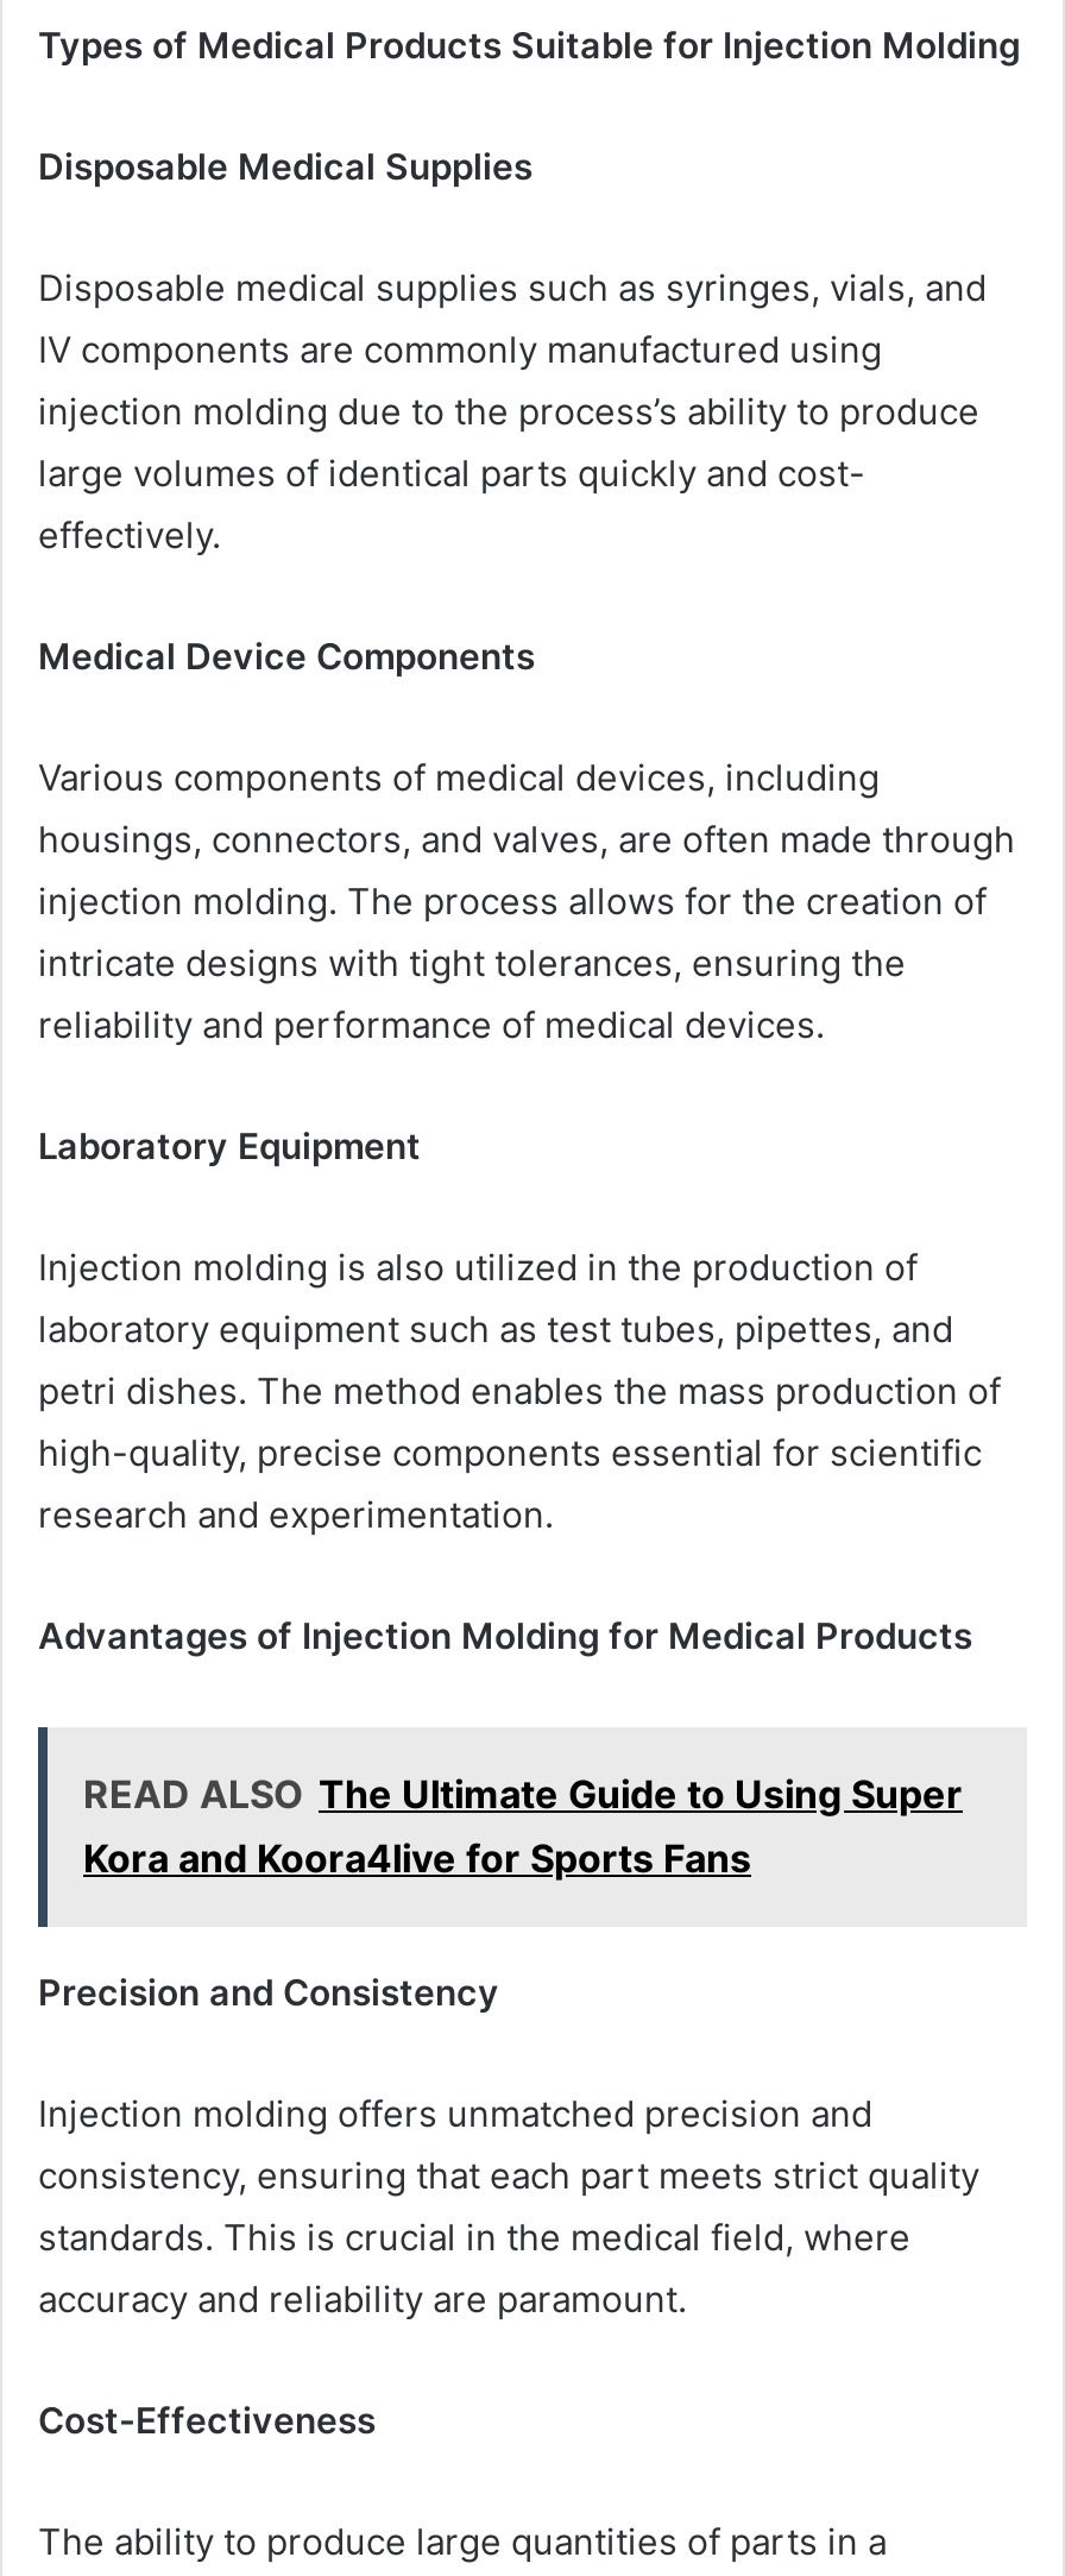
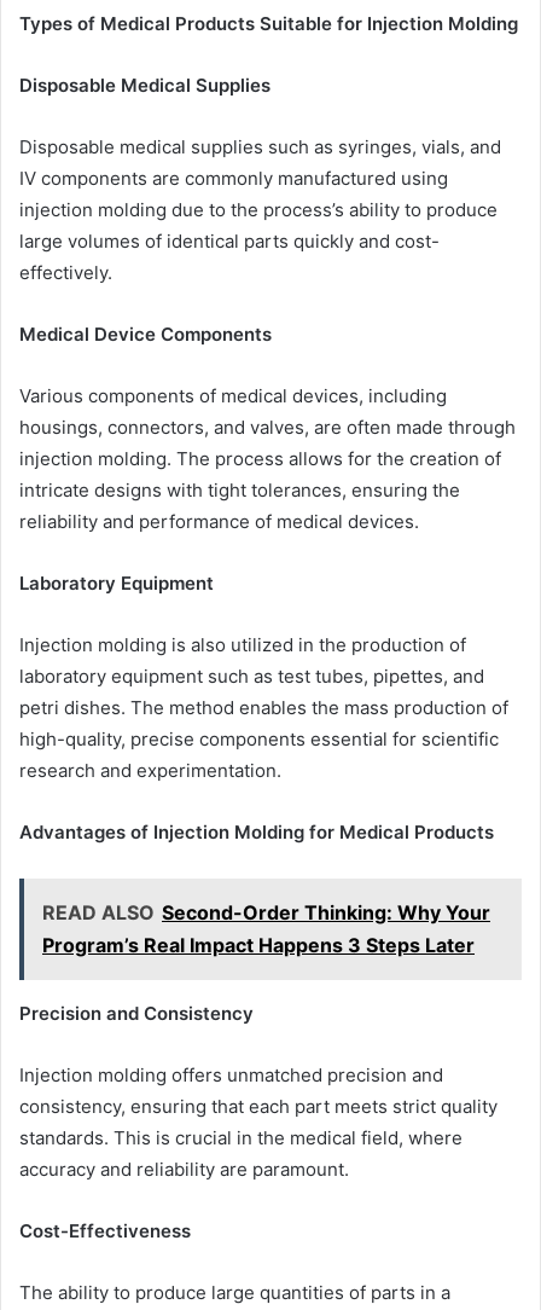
- READ ALSO The Ultimate Guide to Using Super
- Kora and Koora4live for Sports Fans
+ READ ALSO Second-Order Thinking: Why Your
+ Program’s Real Impact Happens 3 Steps Later
